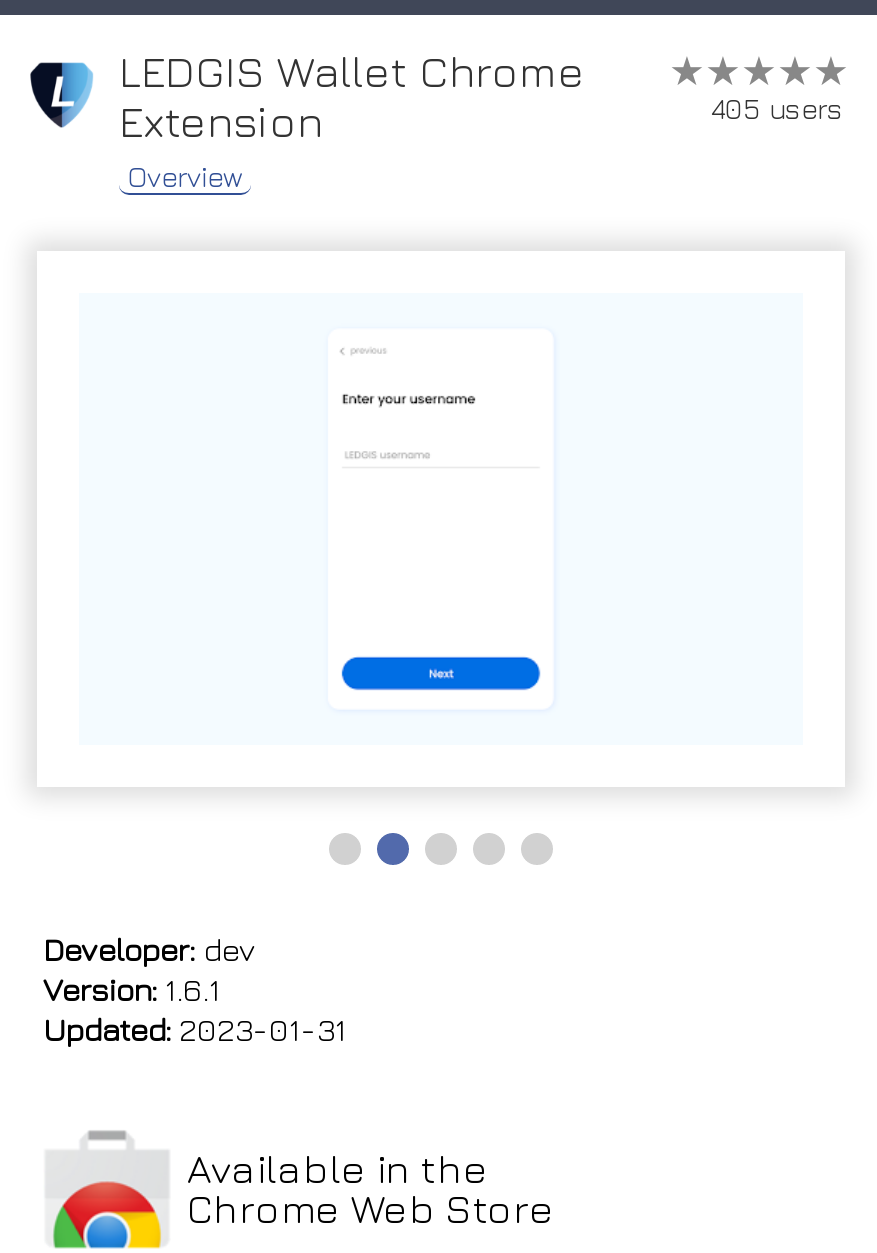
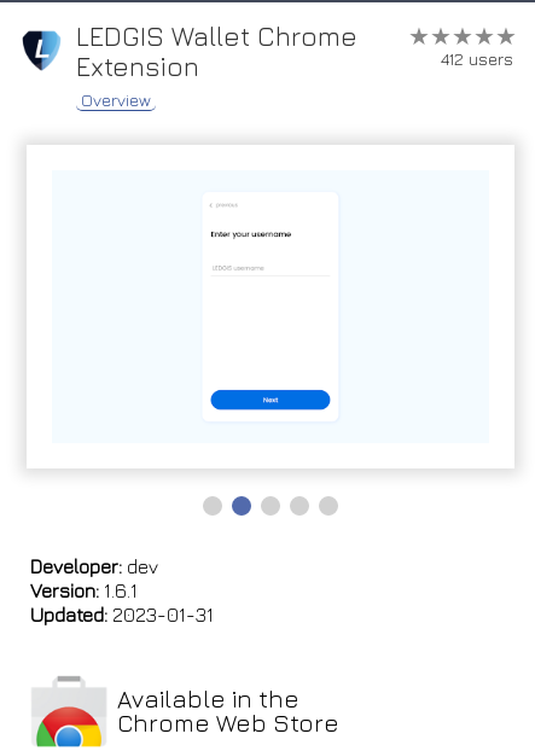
- 405 users
+ 412 users
